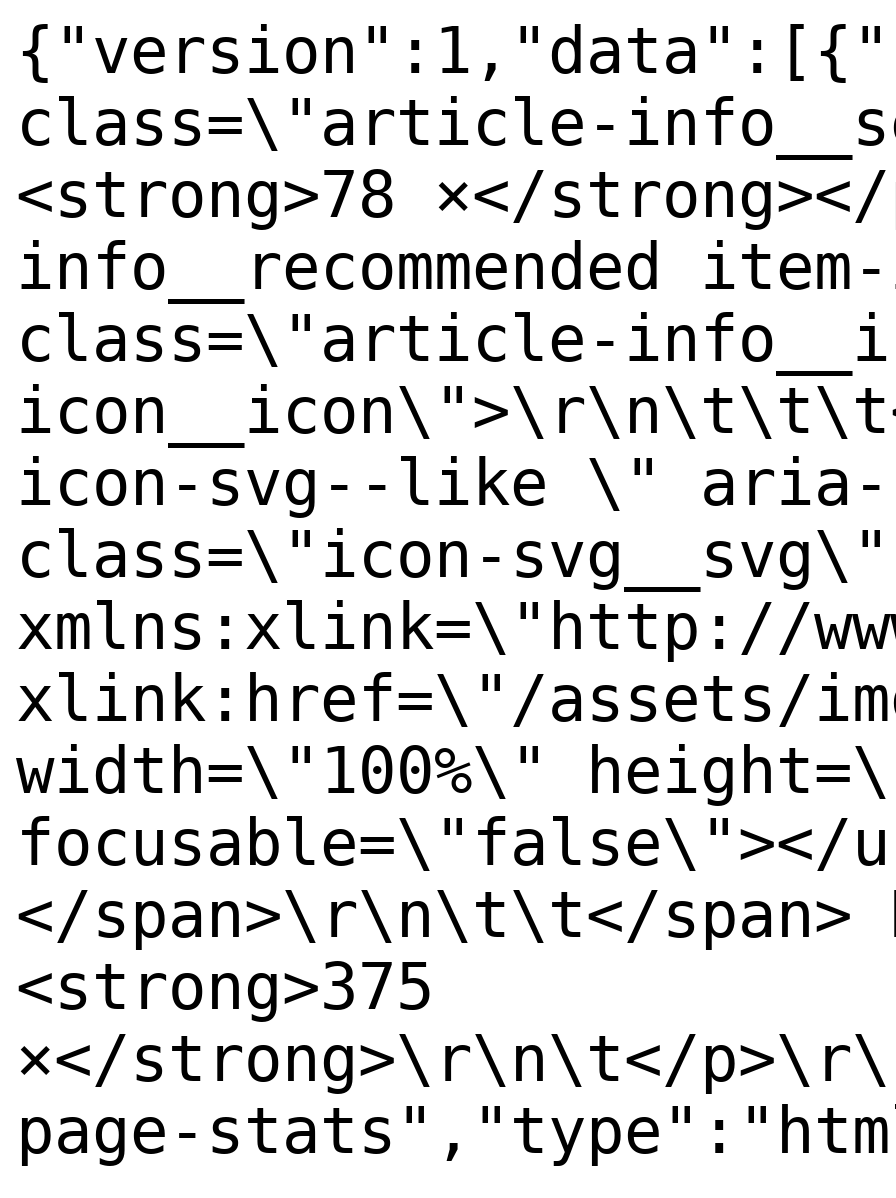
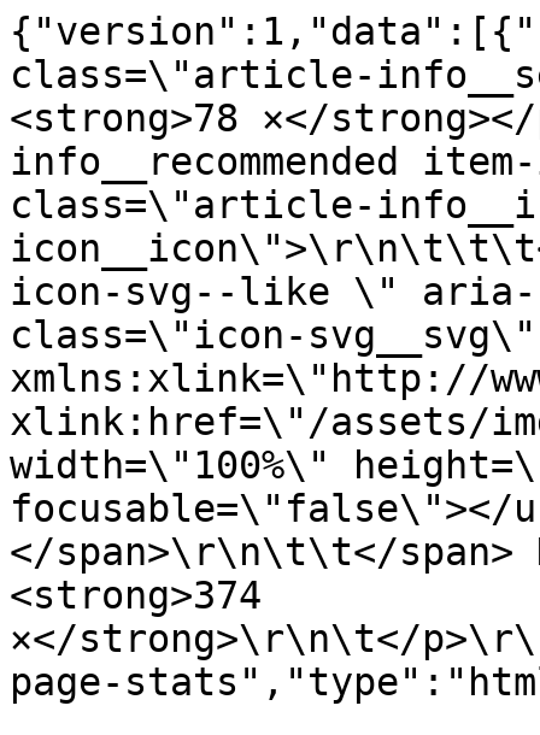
- <strong>375
+ <strong>374
